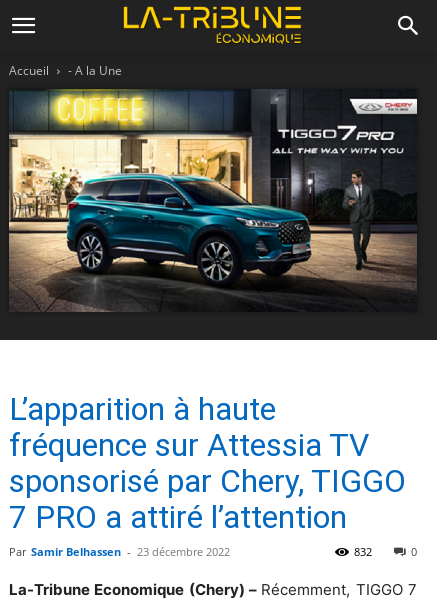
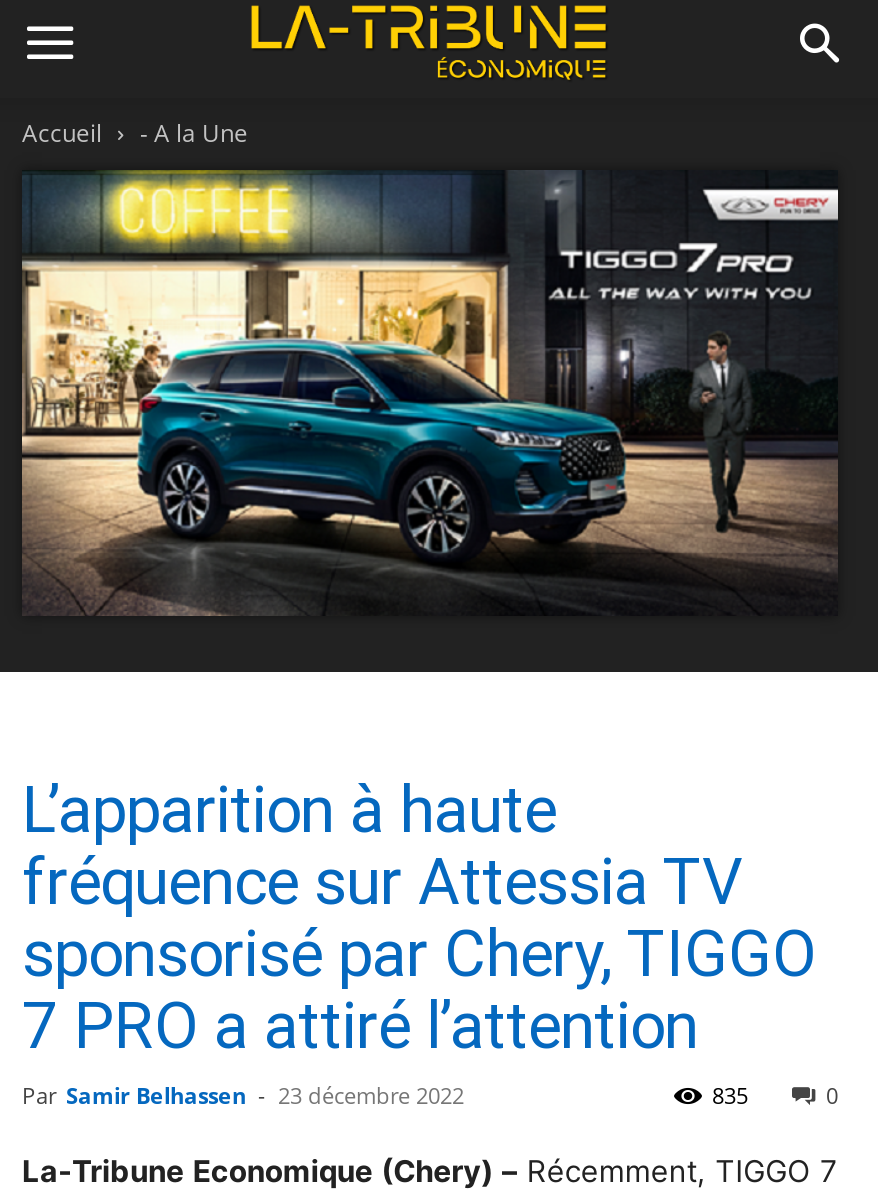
- 832
+ 835
